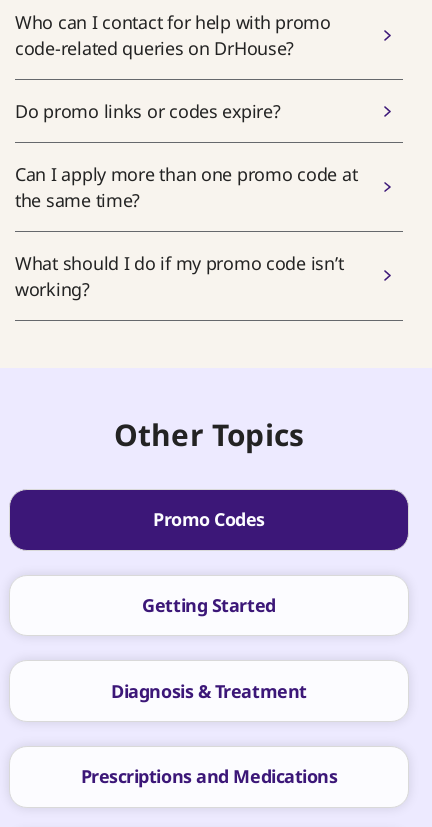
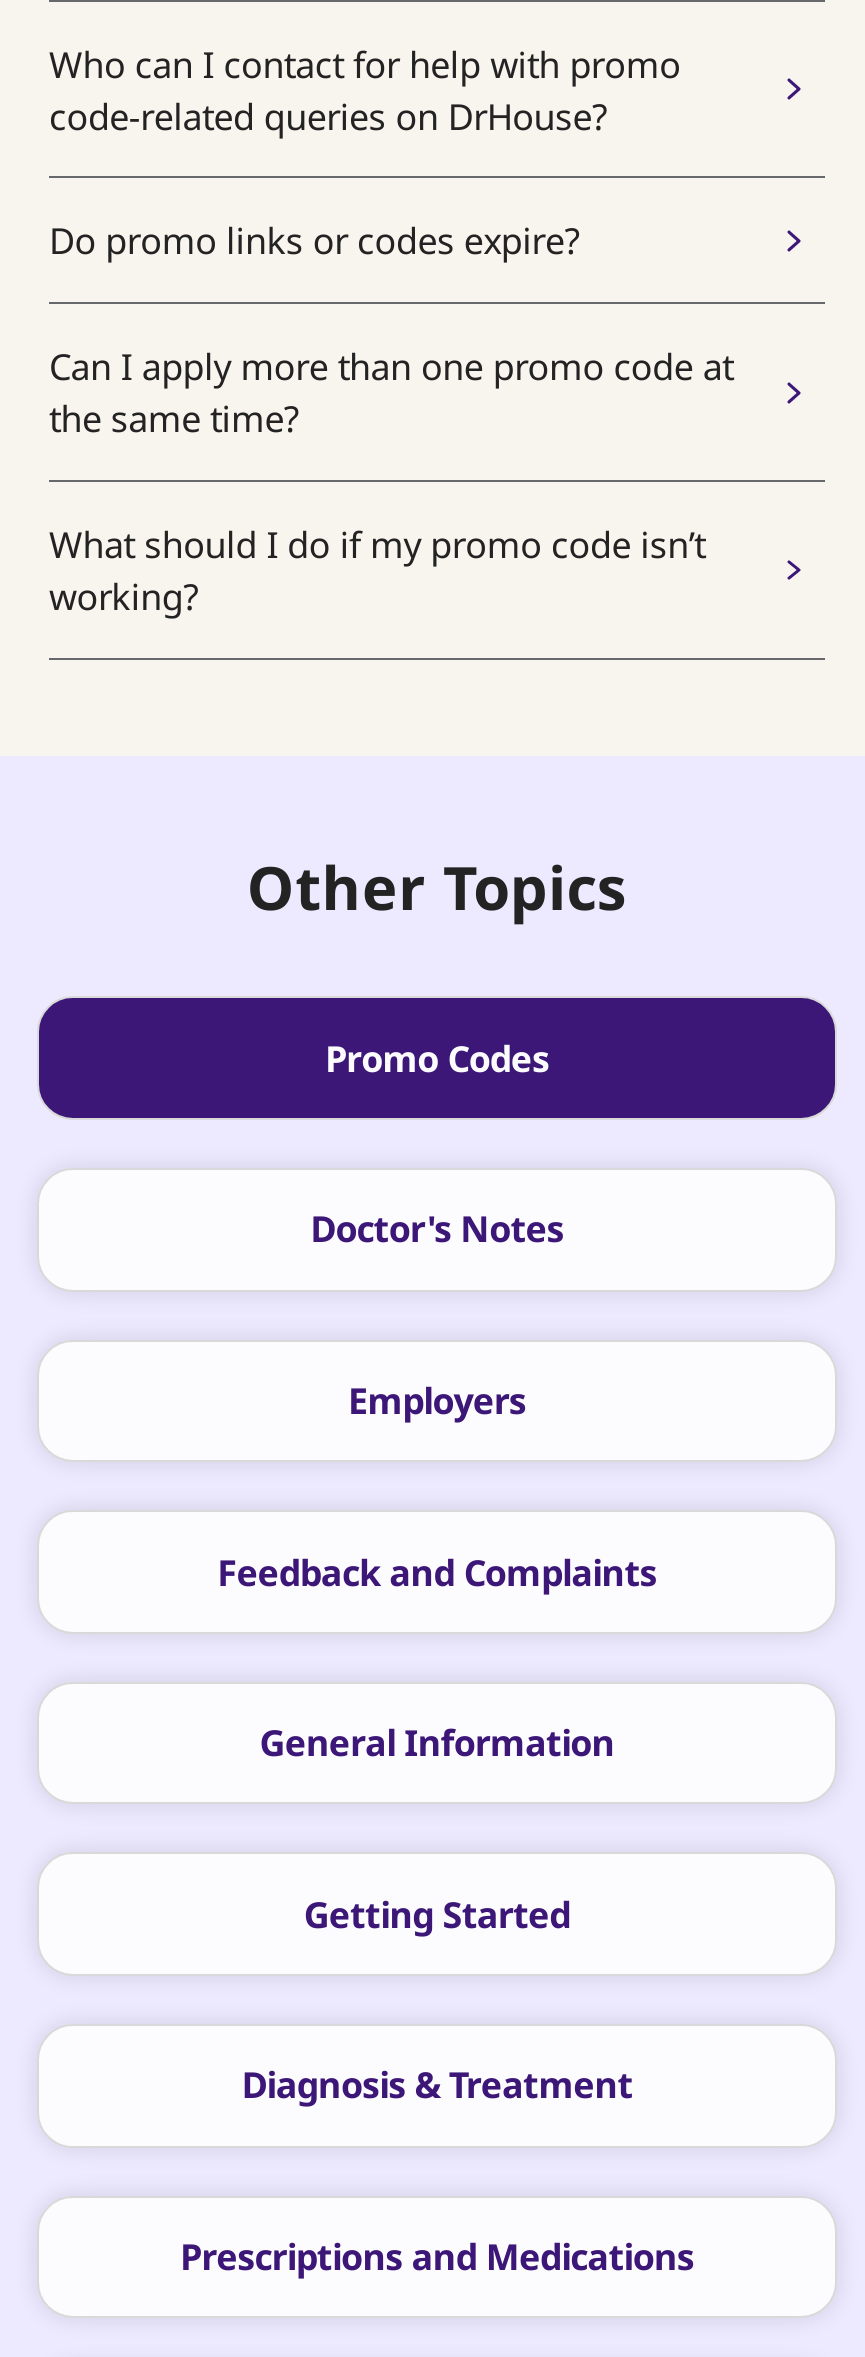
+ Feedback and Complaints

+ General Information

+ Doctor's Notes

+ Employers
